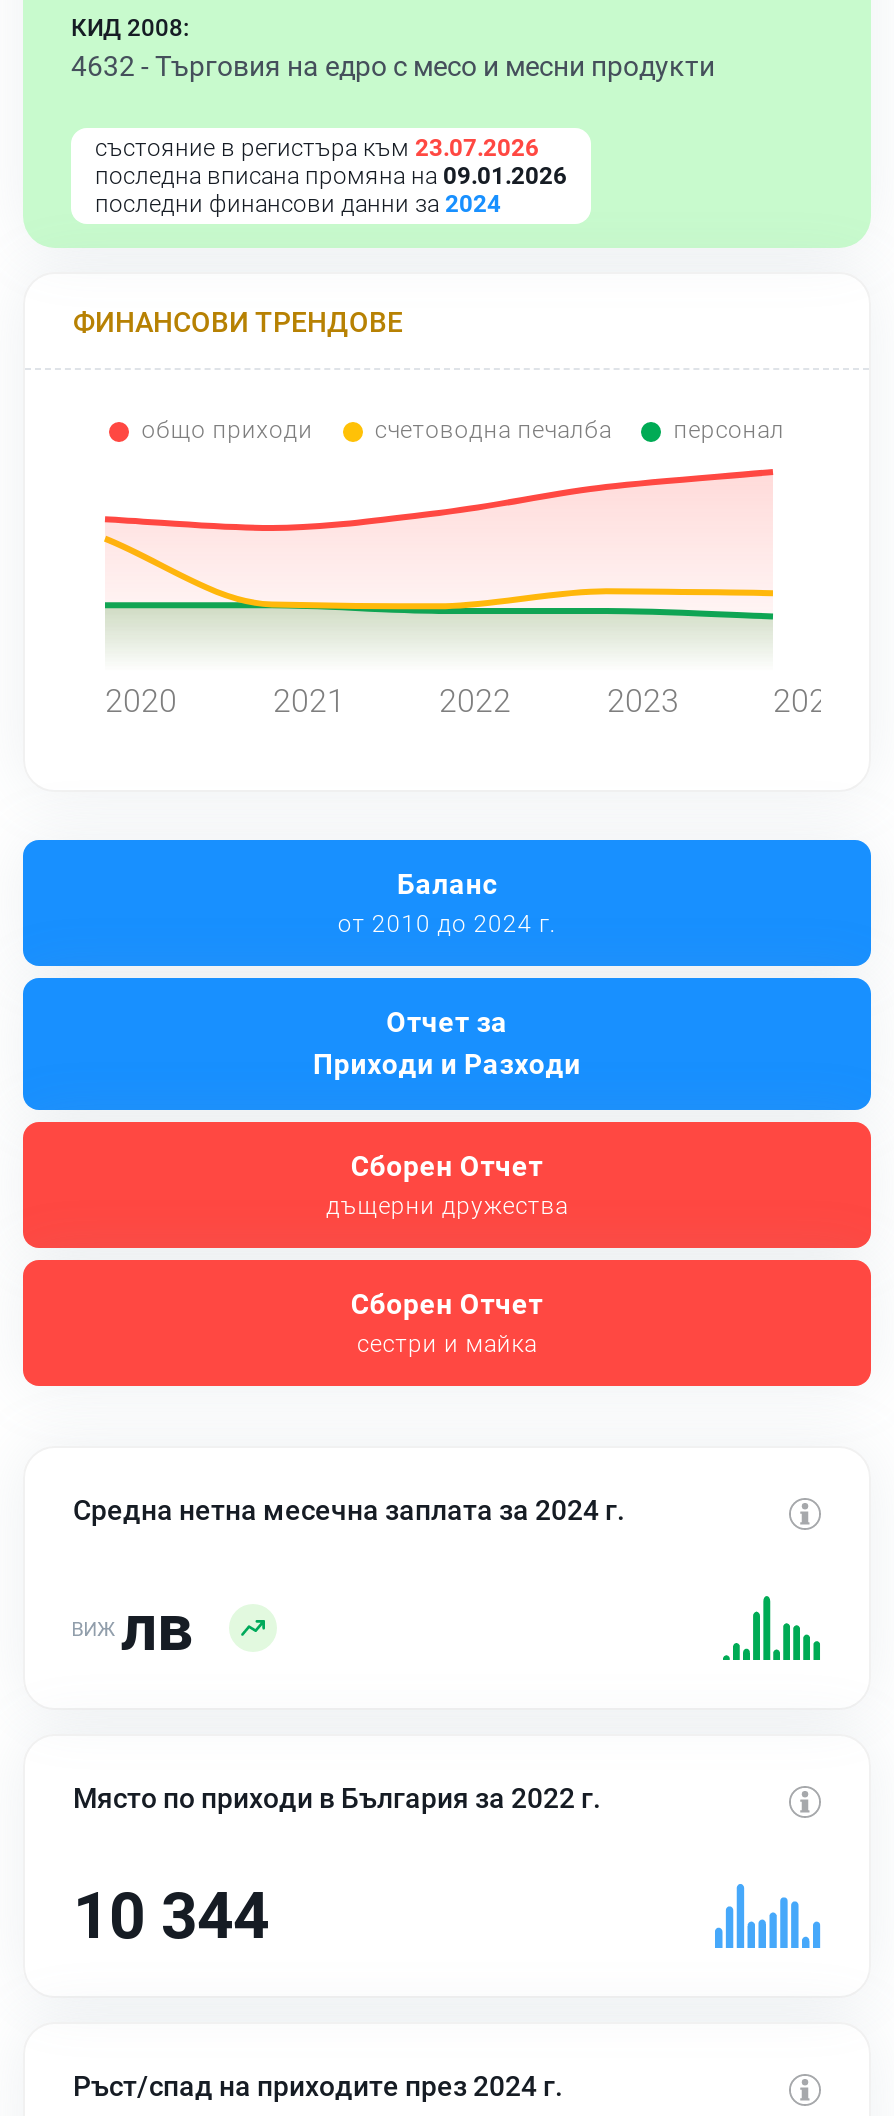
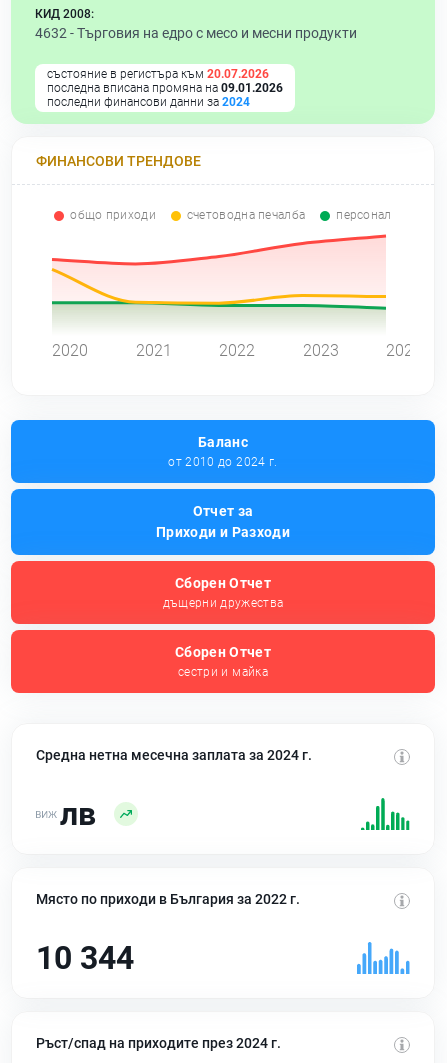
- състояние в регистъра към 23.07.2026
+ състояние в регистъра към 20.07.2026
